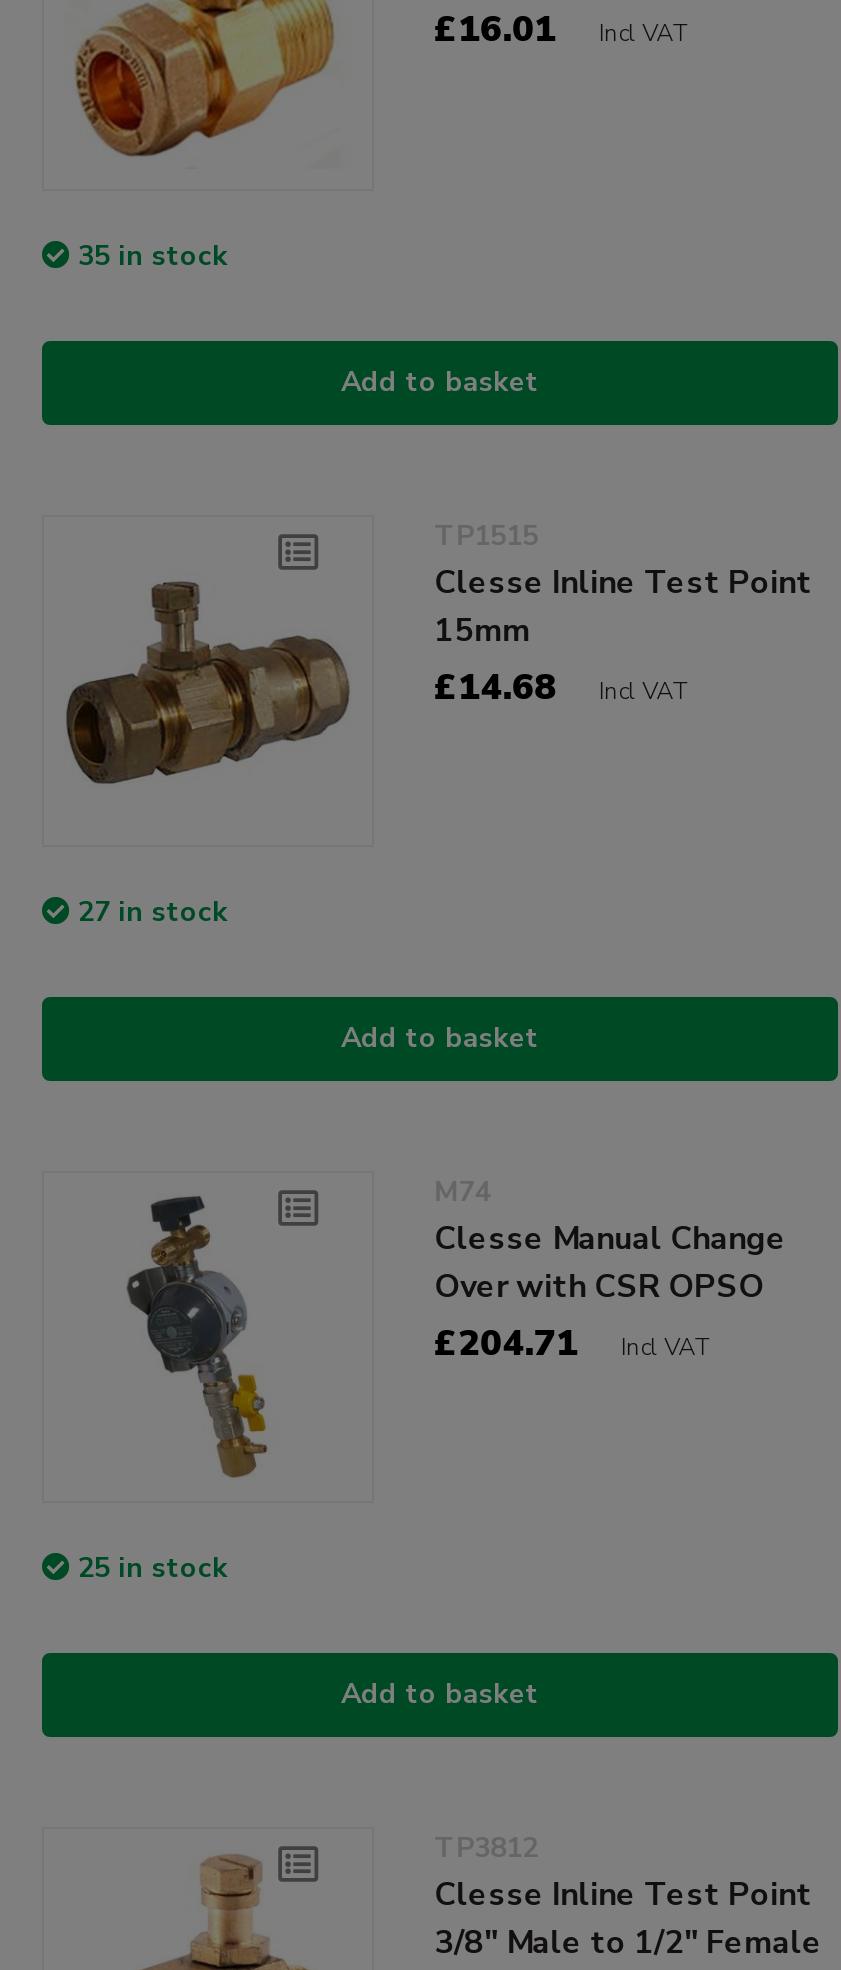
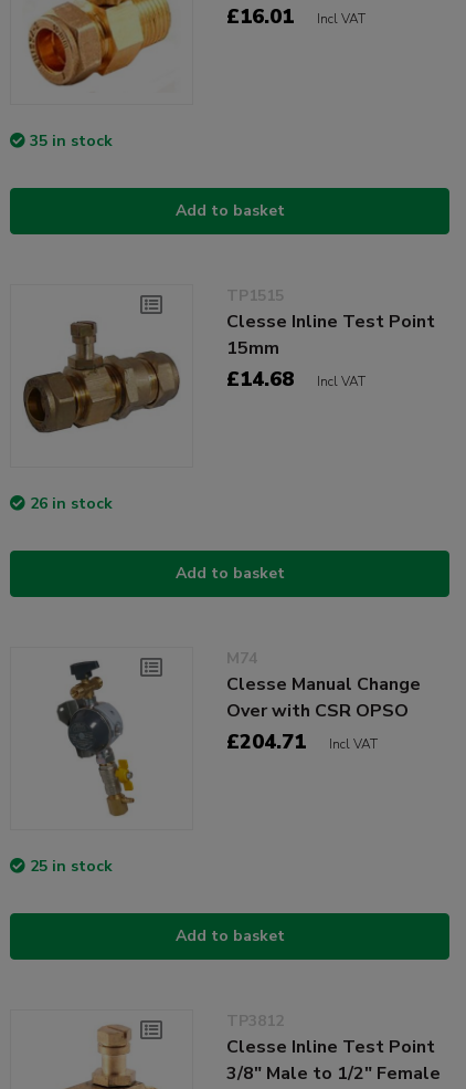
- 27 in stock
+ 26 in stock
